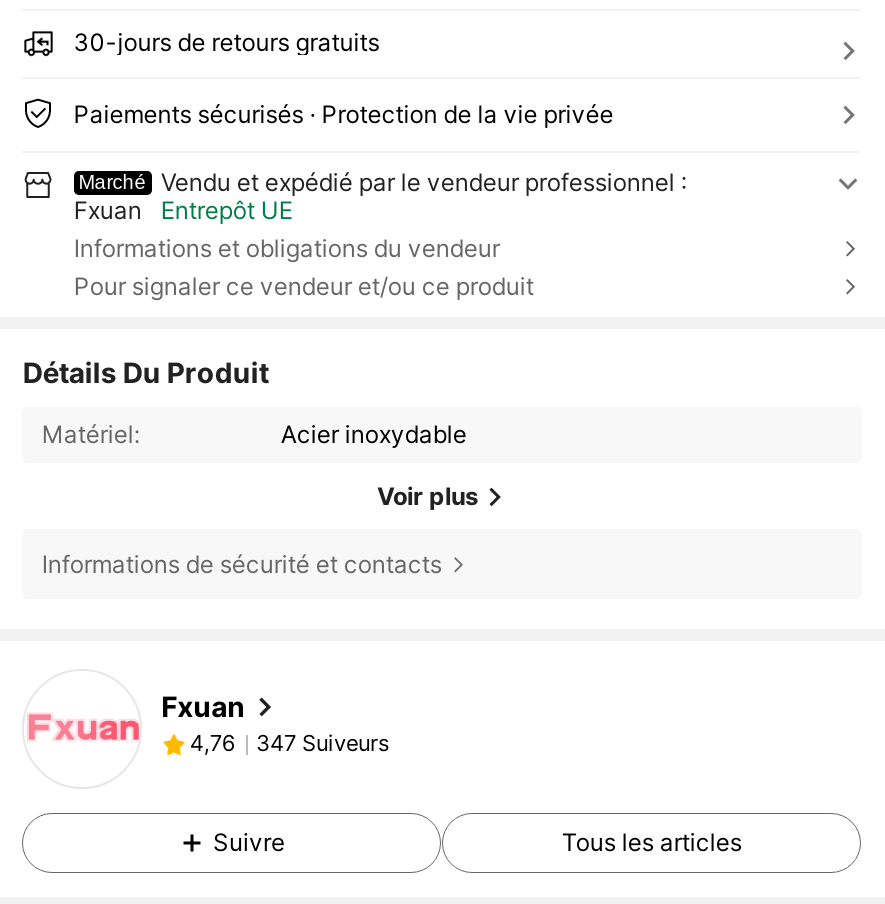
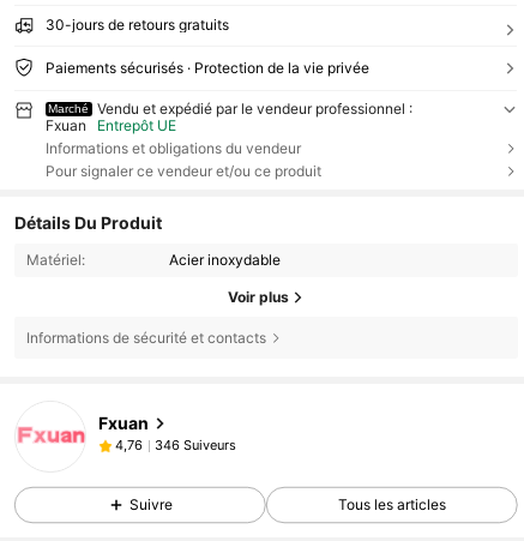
- 4,76 347 Suiveurs
+ 4,76 346 Suiveurs
